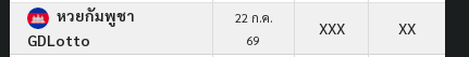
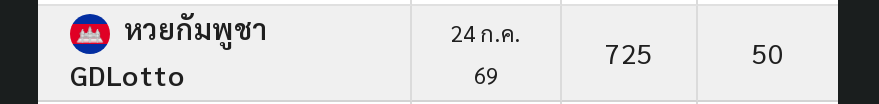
- 22 ก.ค.
+ 24 ก.ค.

- XXX
- XX
+ 725
+ 50
